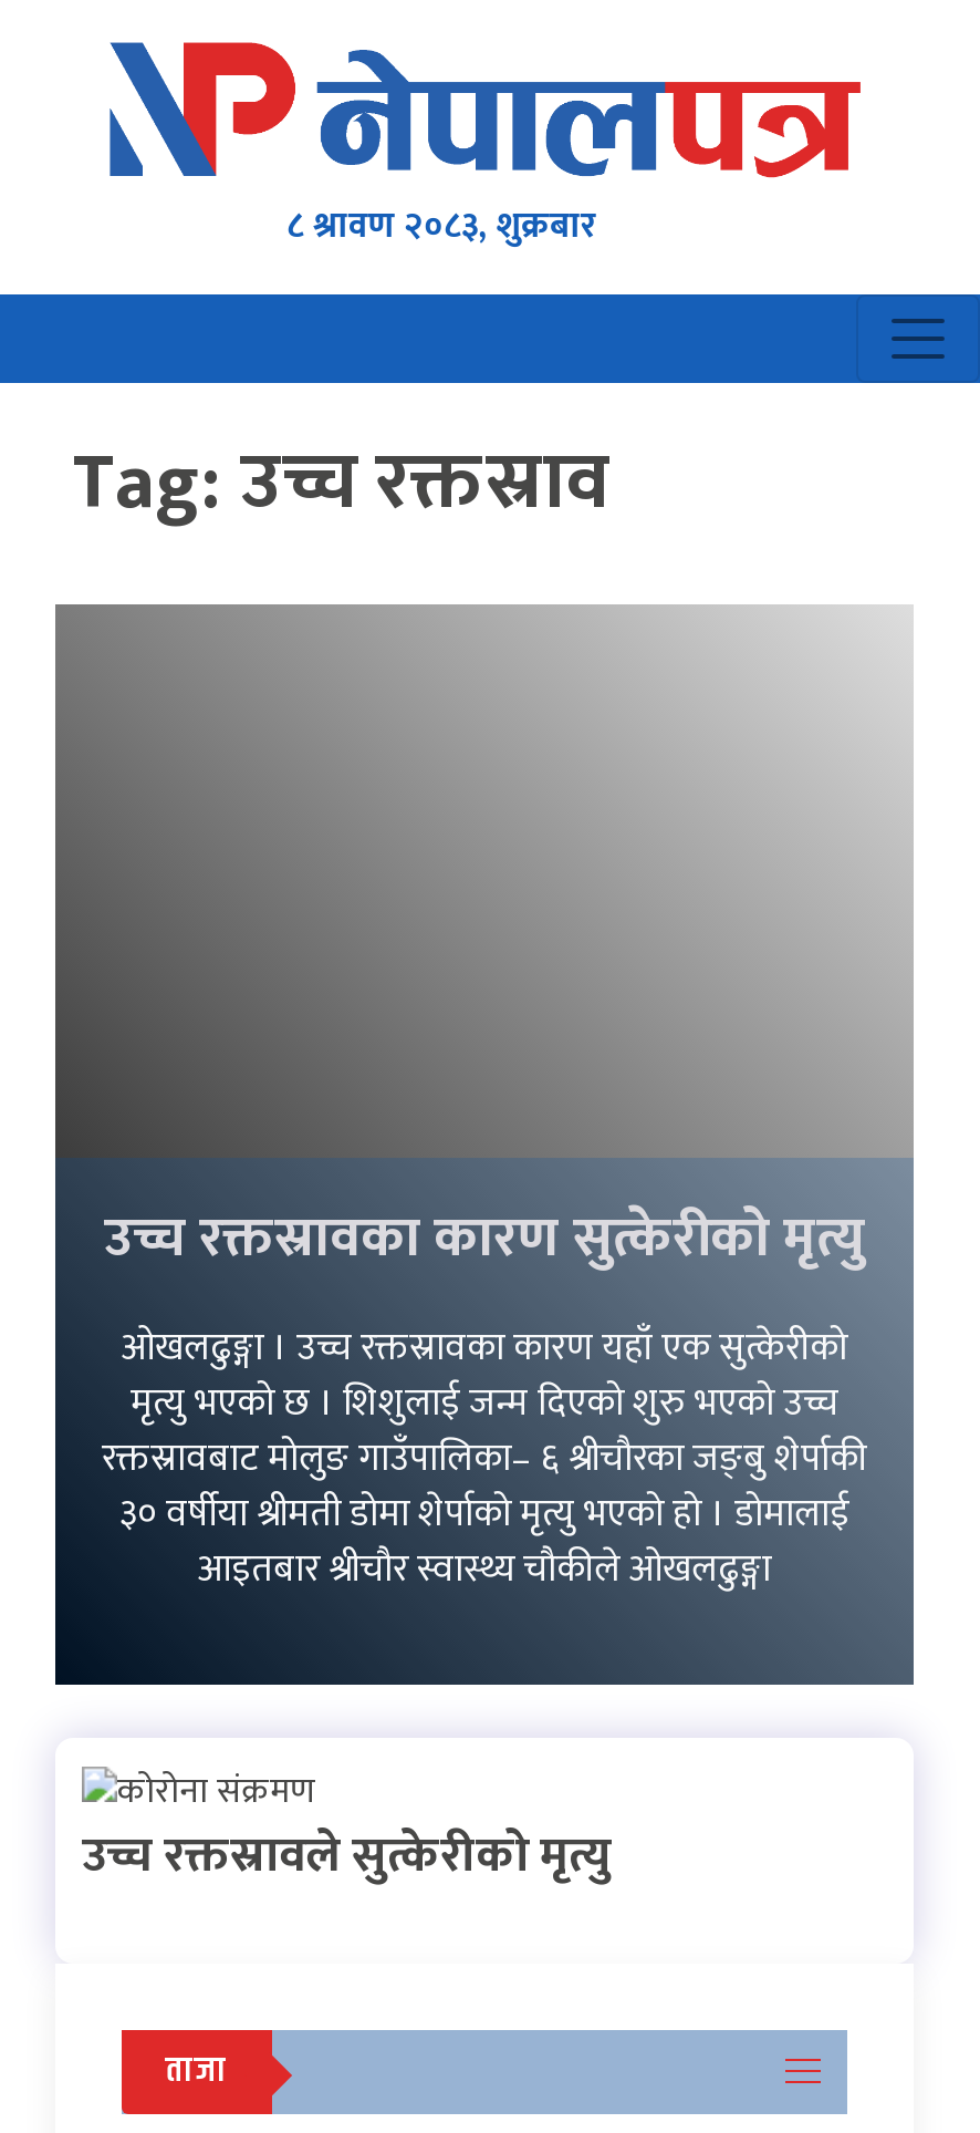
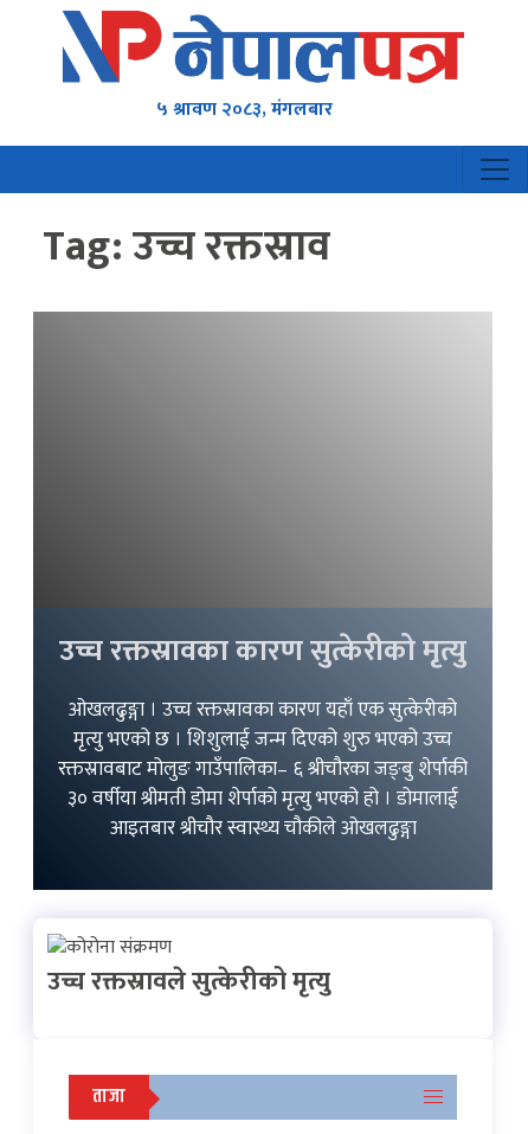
- ८ श्रावण २०८३, शुक्रबार
+ ५ श्रावण २०८३, मंगलबार
